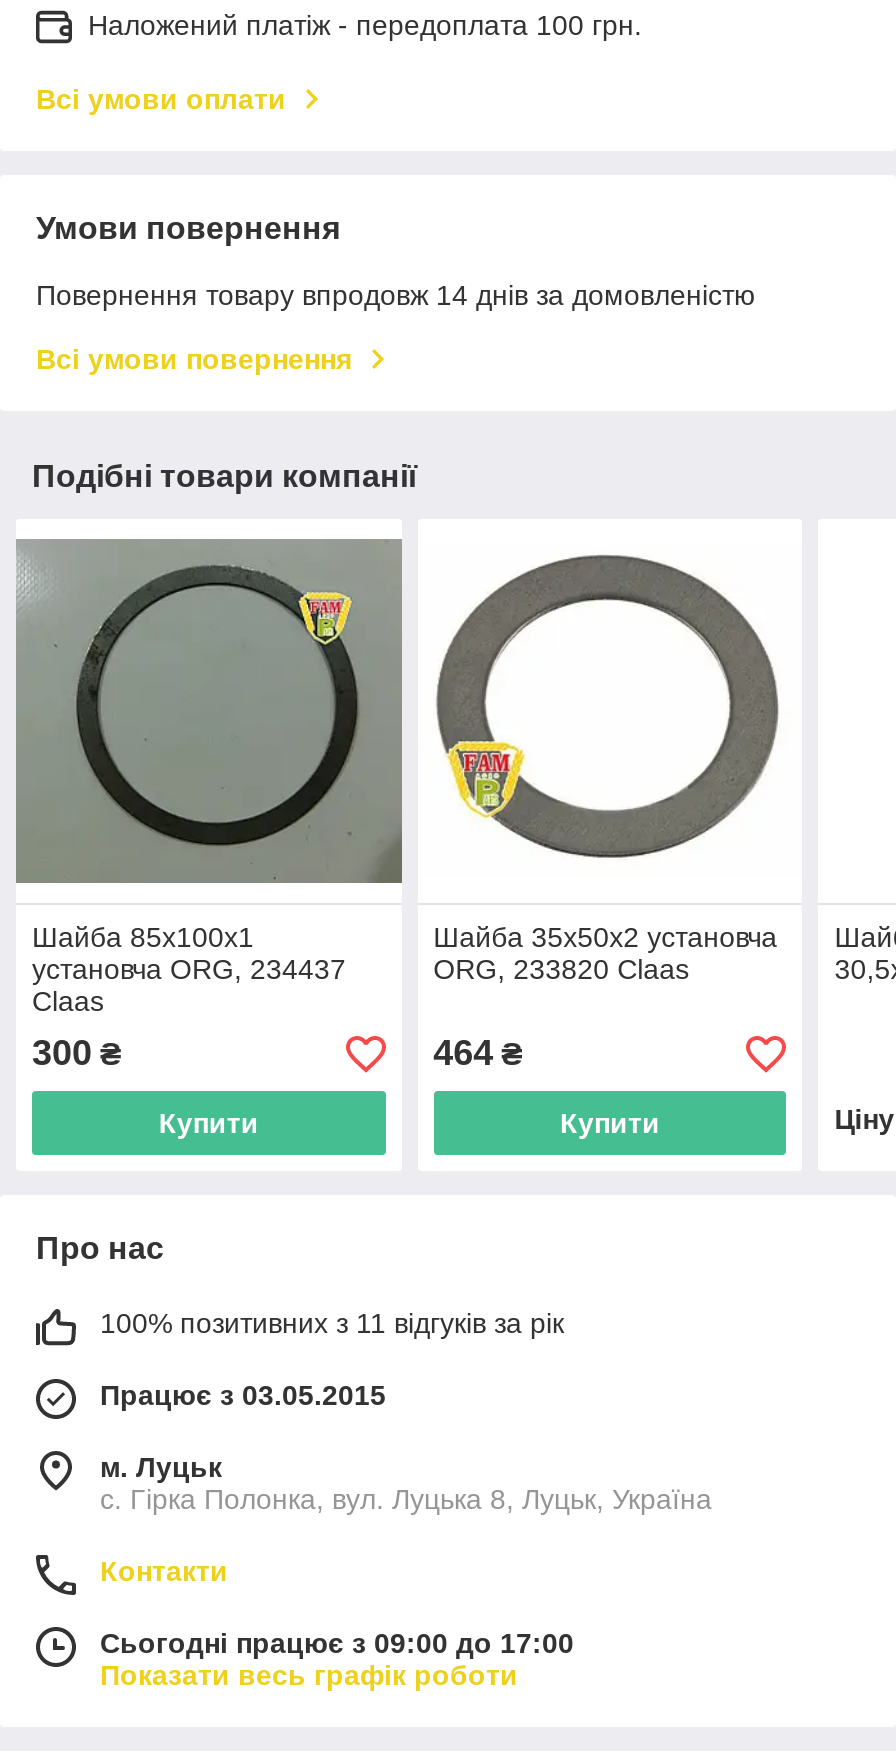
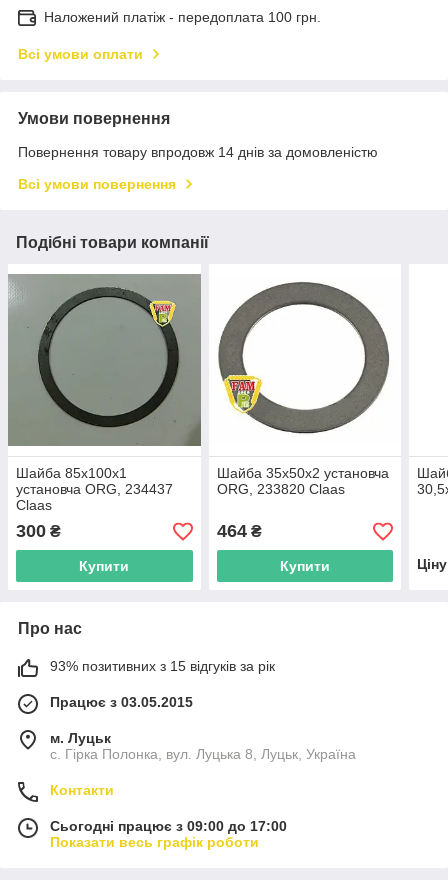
- 100% позитивних з 11 відгуків за рік
+ 93% позитивних з 15 відгуків за рік
